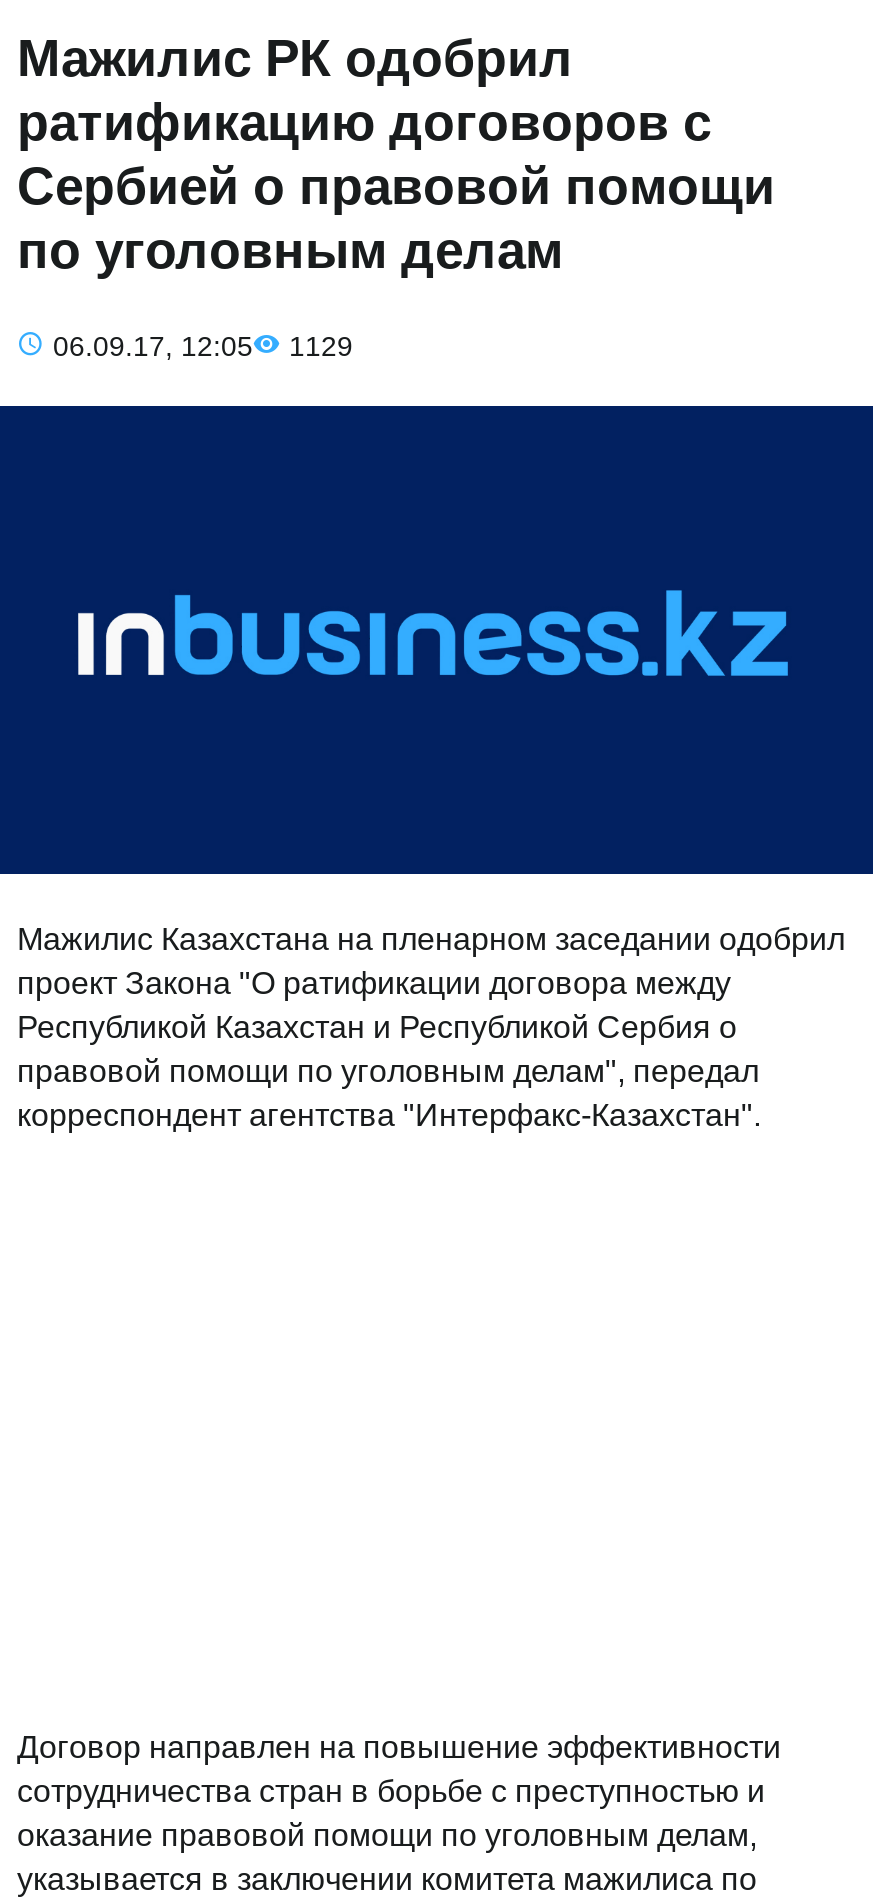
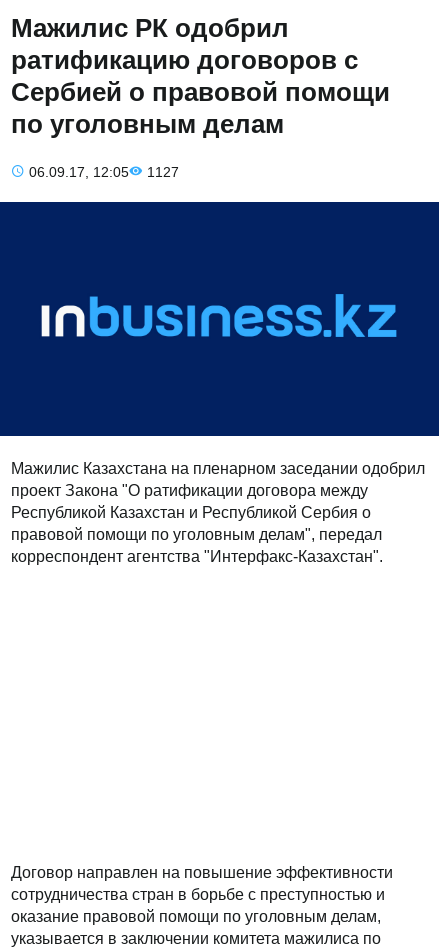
- 06.09.17, 12:05 1129
+ 06.09.17, 12:05 1127
